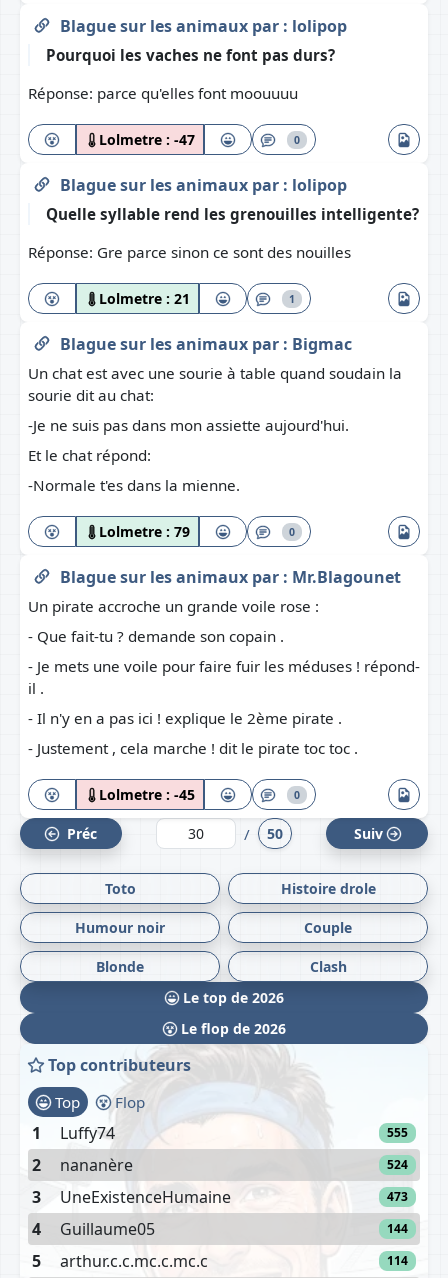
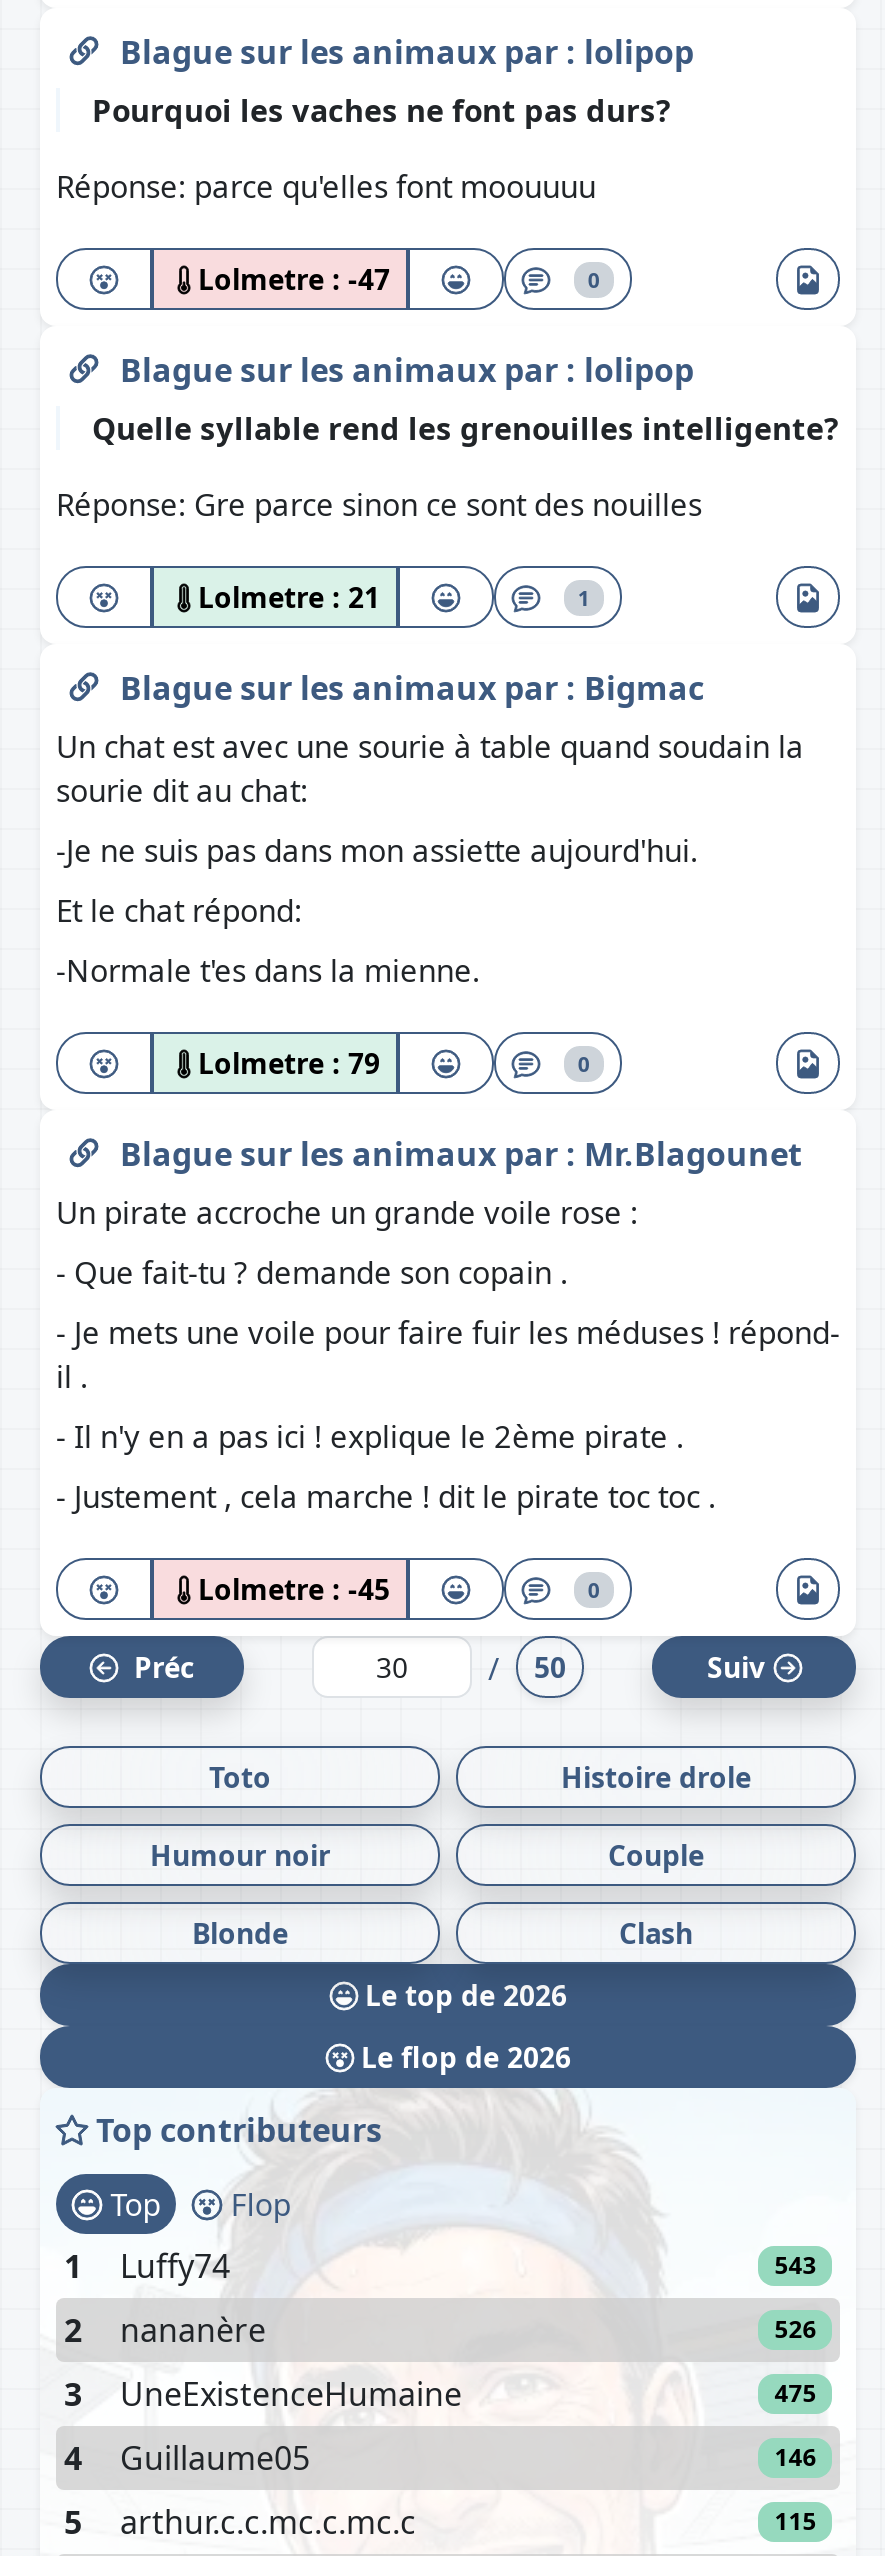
- 555
+ 543

- 524
+ 526

- 473
+ 475

- 144
+ 146

- 114
+ 115
